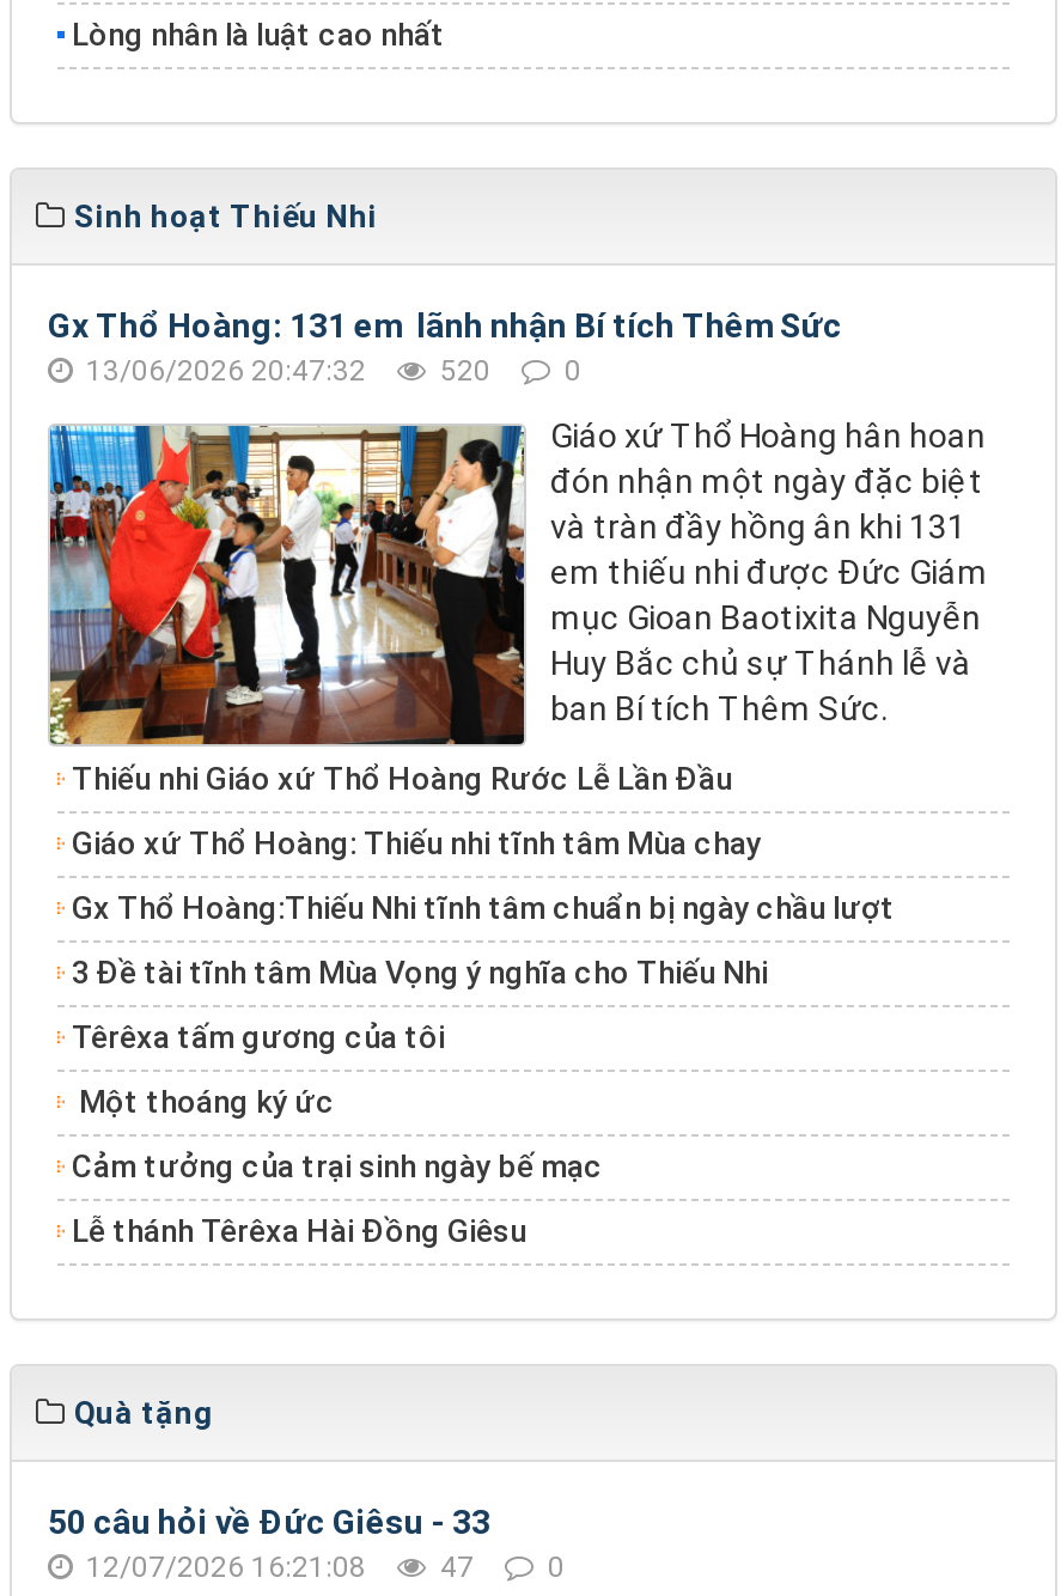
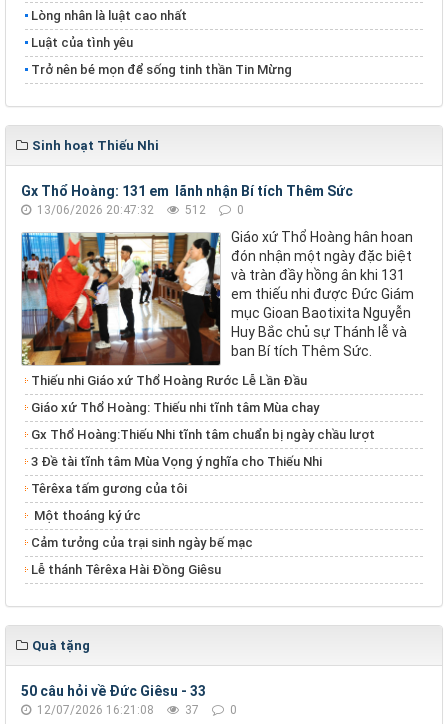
+ Luật của tình yêu
+ Trở nên bé mọn để sống tinh thần Tin Mừng

- 13/06/2026 20:47:32 520 0
+ 13/06/2026 20:47:32 512 0

- 12/07/2026 16:21:08 47 0
+ 12/07/2026 16:21:08 37 0
